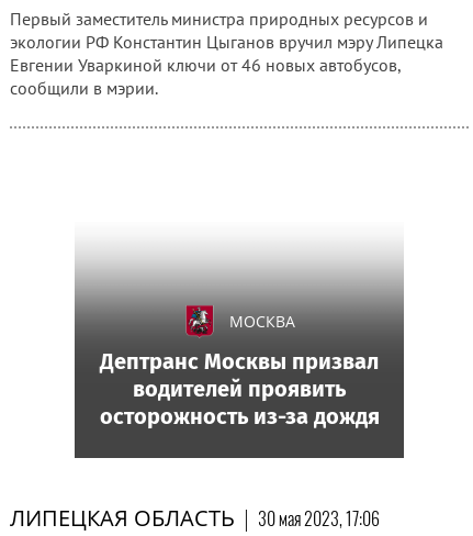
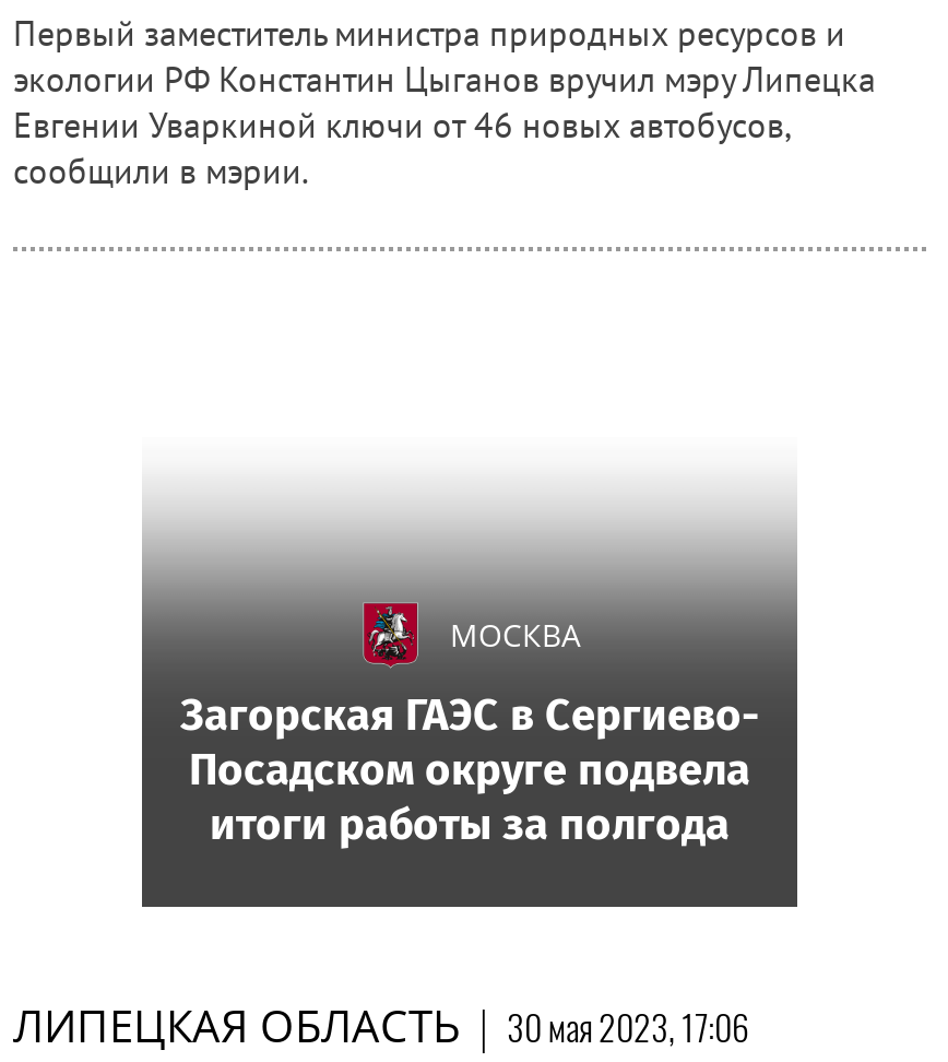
- Дептранс Москвы призвал
- водителей проявить
- осторожность из-за дождя
+ Загорская ГАЭС в Сергиево-
+ Посадском округе подвела
+ итоги работы за полгода
